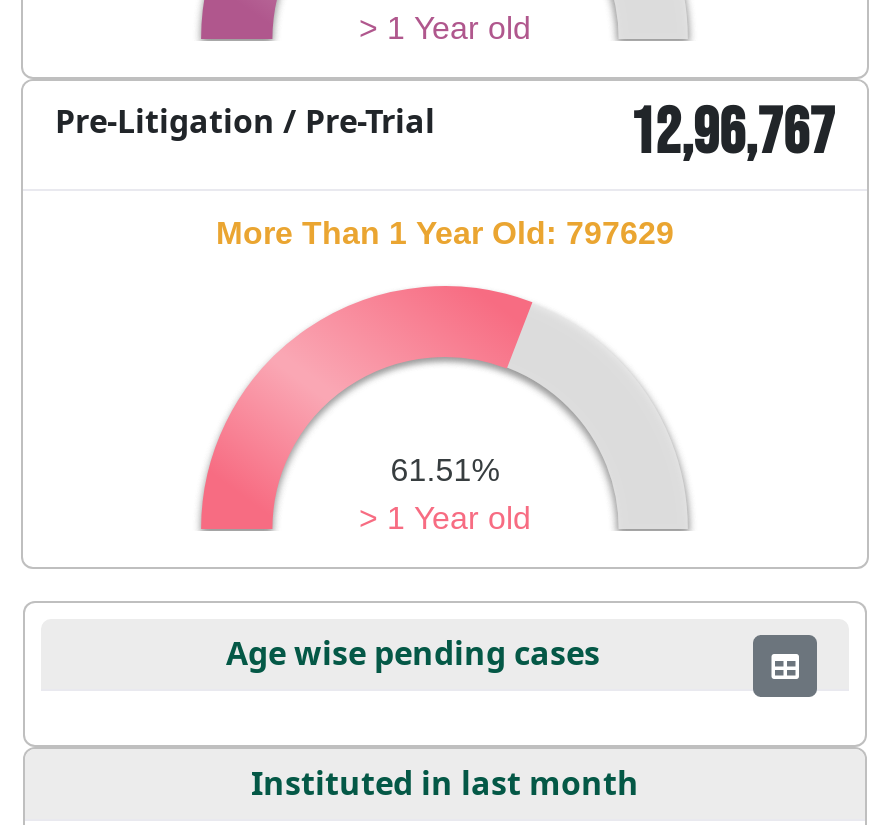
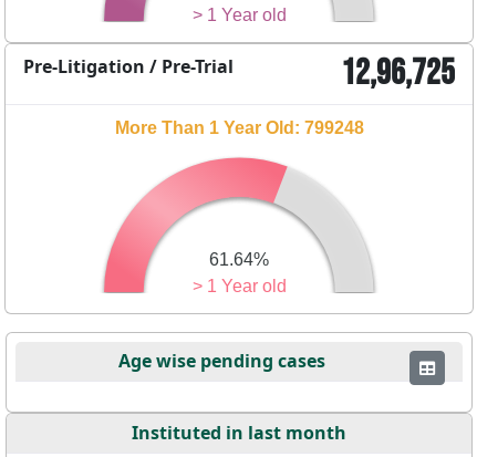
- 12,96,767
+ 12,96,725

- More Than 1 Year Old: 797629
+ More Than 1 Year Old: 799248

- 61.51%
+ 61.64%
